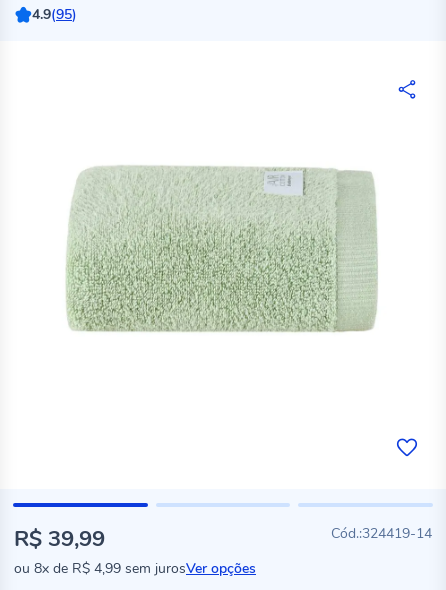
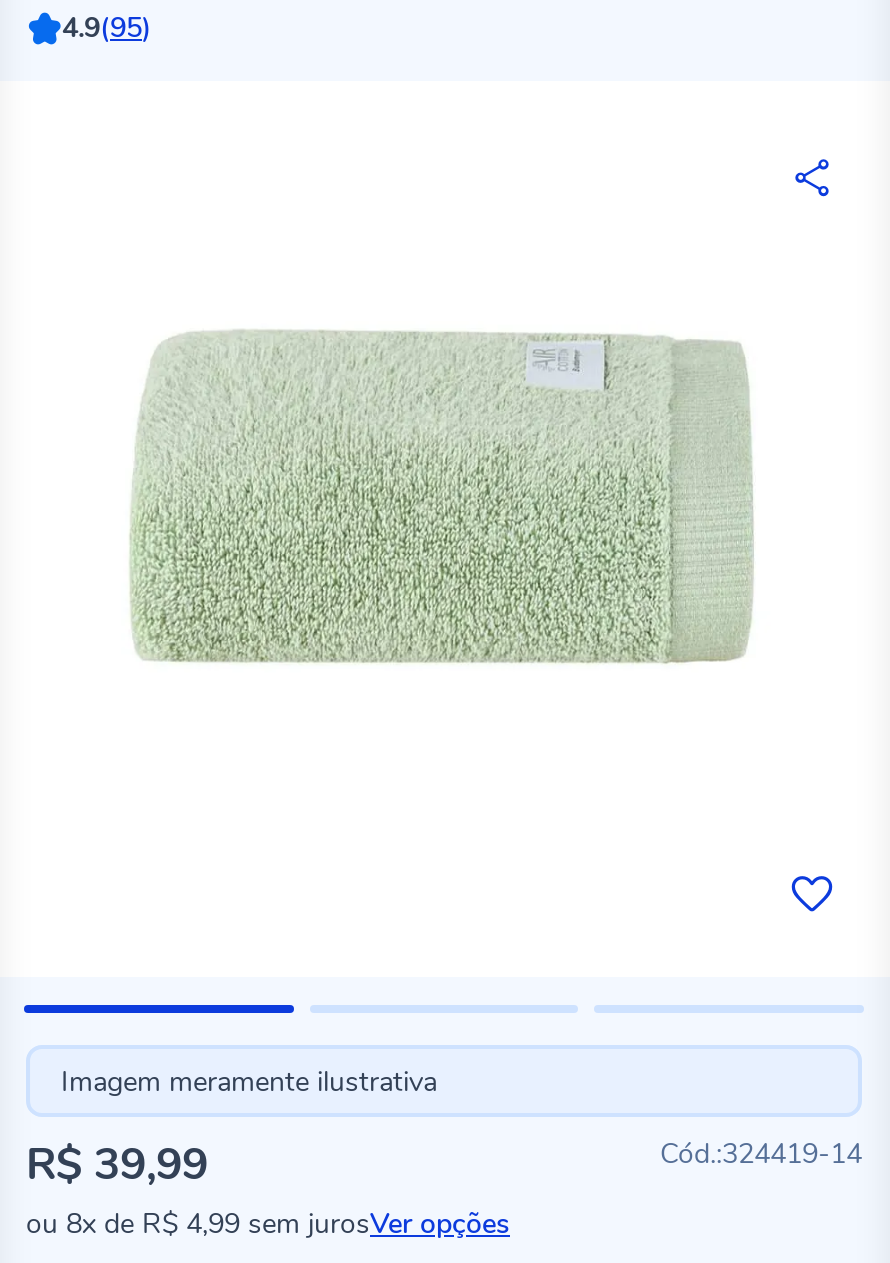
+ Imagem meramente ilustrativa
